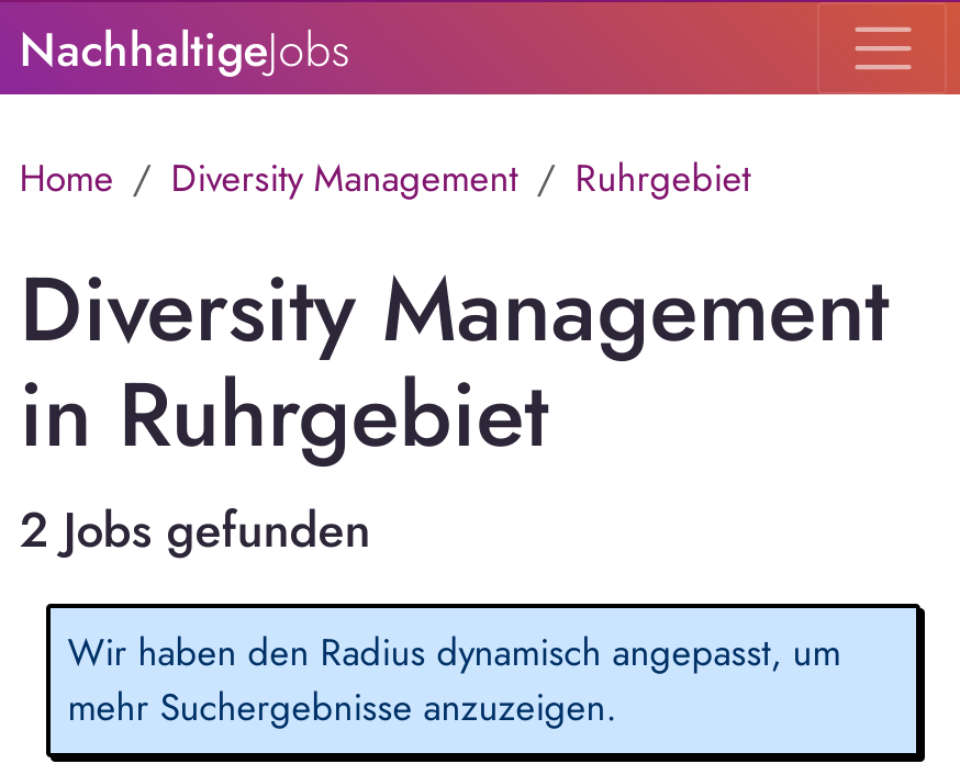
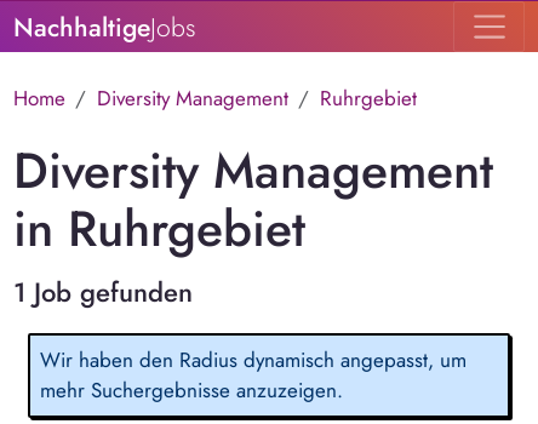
- 2 Jobs gefunden
+ 1 Job gefunden
